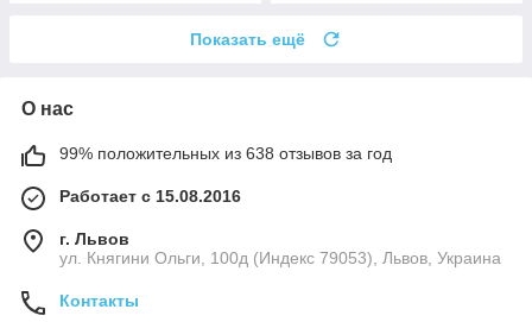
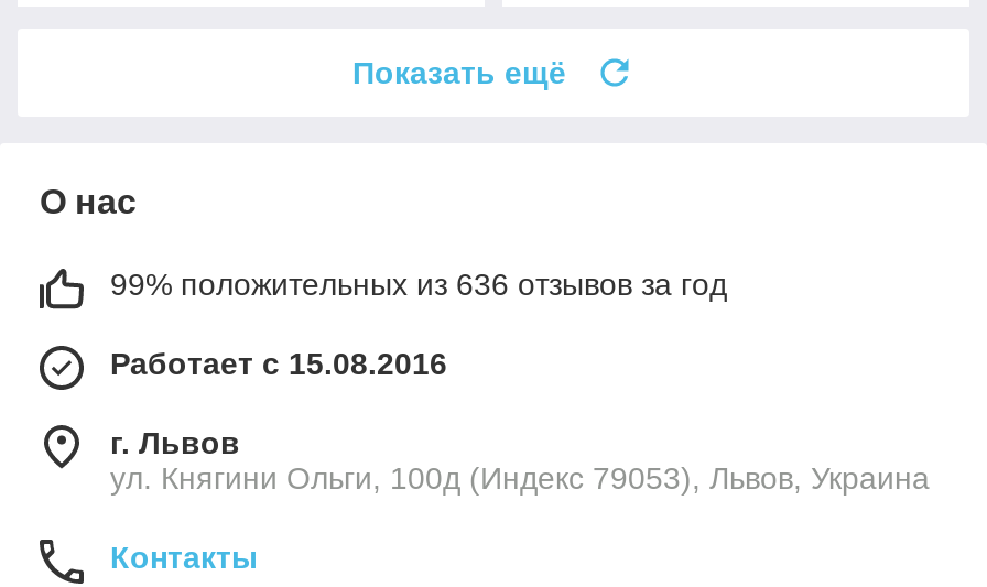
- 99% положительных из 638 отзывов за год
+ 99% положительных из 636 отзывов за год
